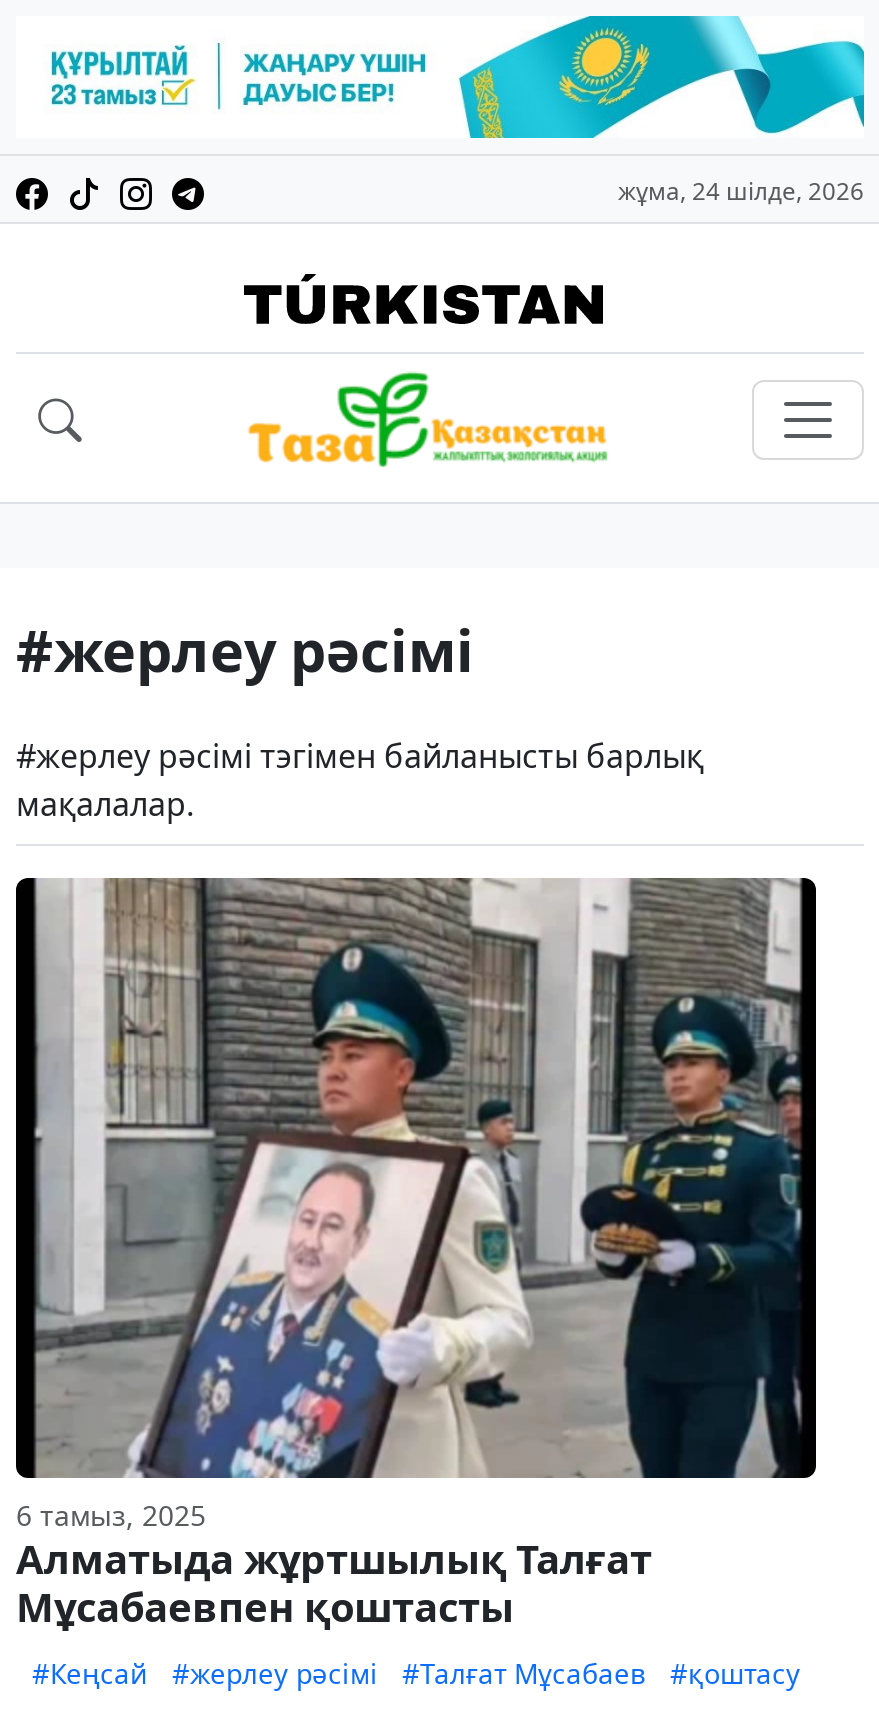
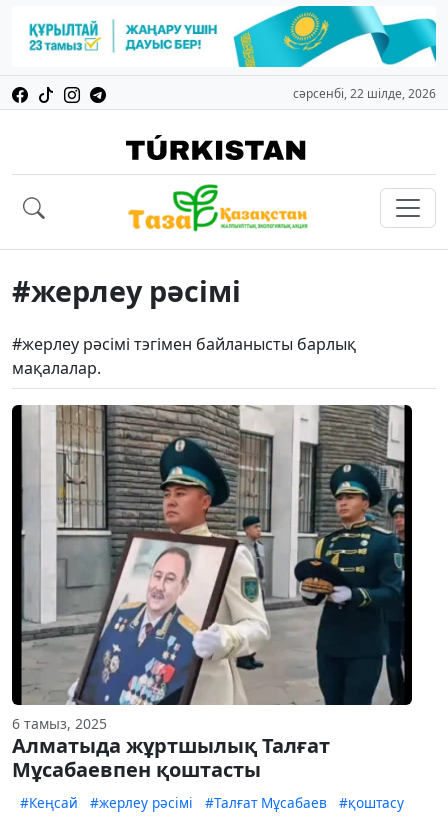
- жұма, 24 шілде, 2026
+ сәрсенбі, 22 шілде, 2026
